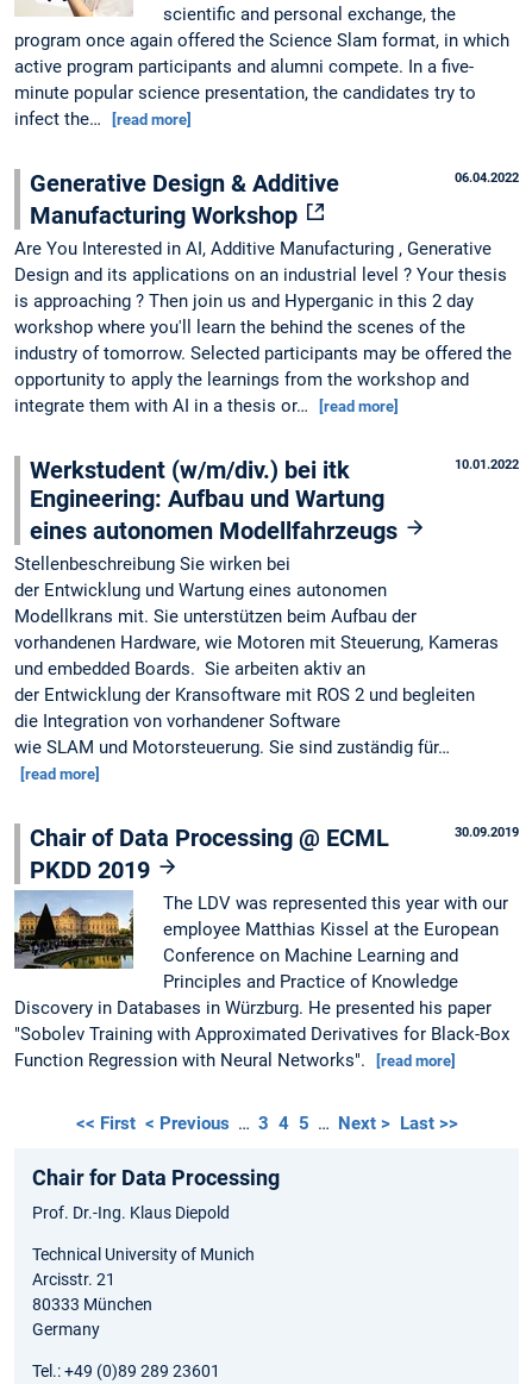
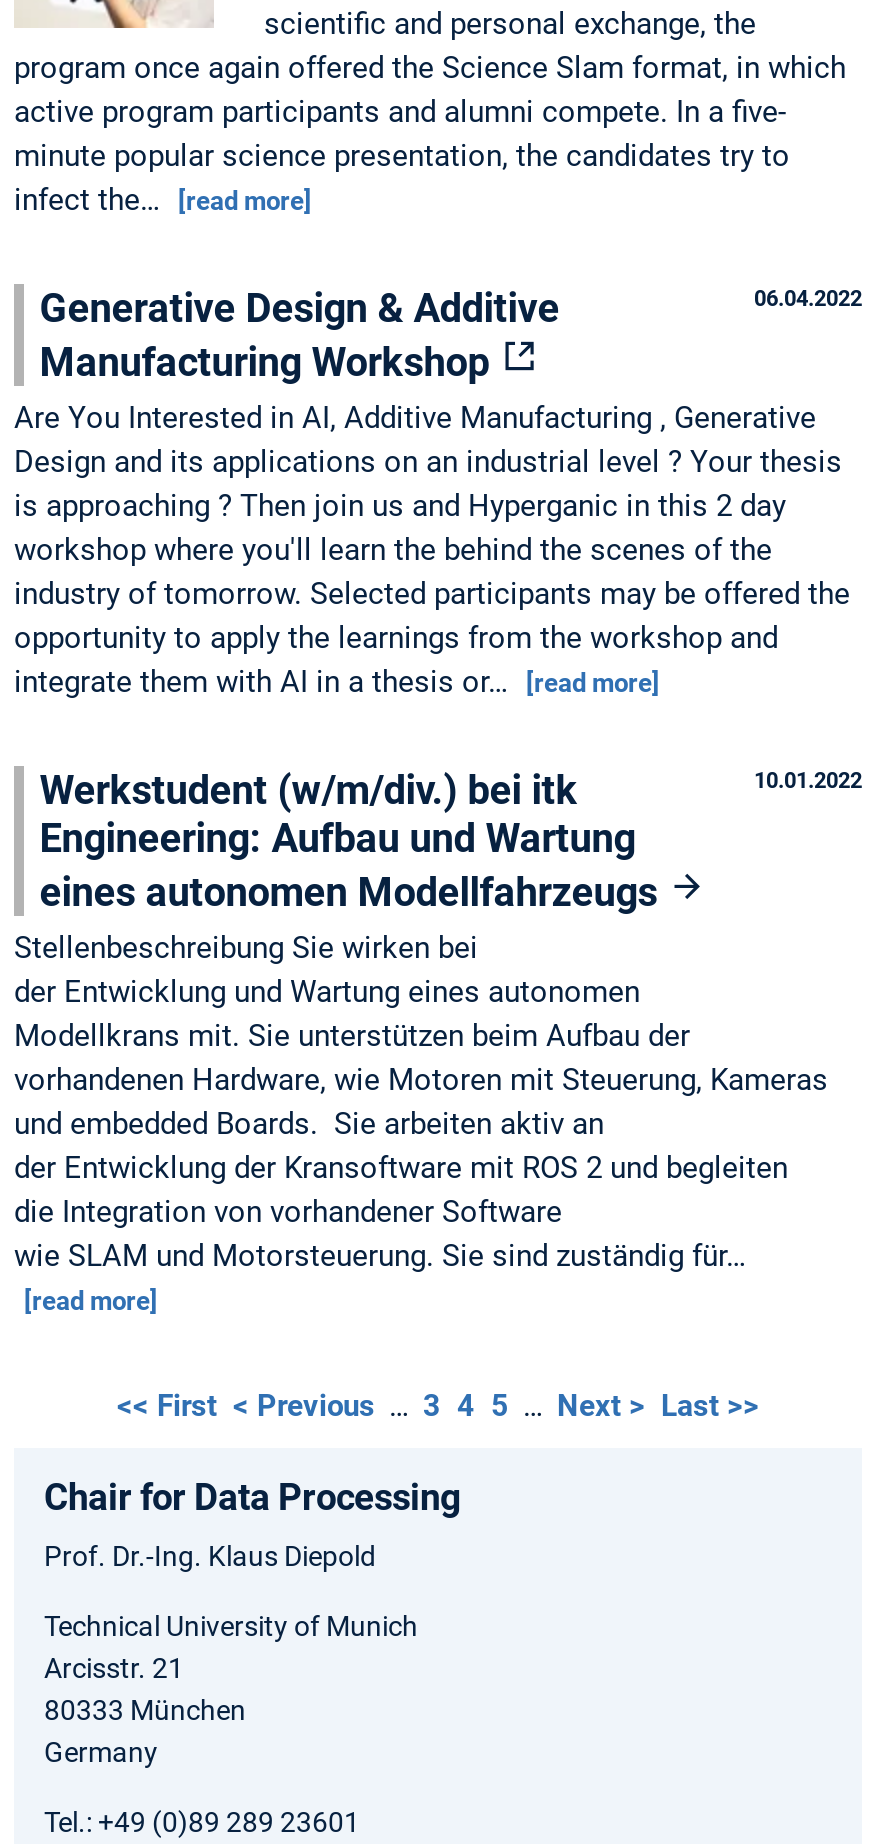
- [image]
- 30.09.2019
- Chair of Data Processing @ ECML
- PKDD 2019
- The LDV was represented this year with our
- employee Matthias Kissel at the European
- Conference on Machine Learning and
- Principles and Practice of Knowledge
- Discovery in Databases in Würzburg. He presented his paper
- "Sobolev Training with Approximated Derivatives for Black-Box
- Function Regression with Neural Networks". [read more]
